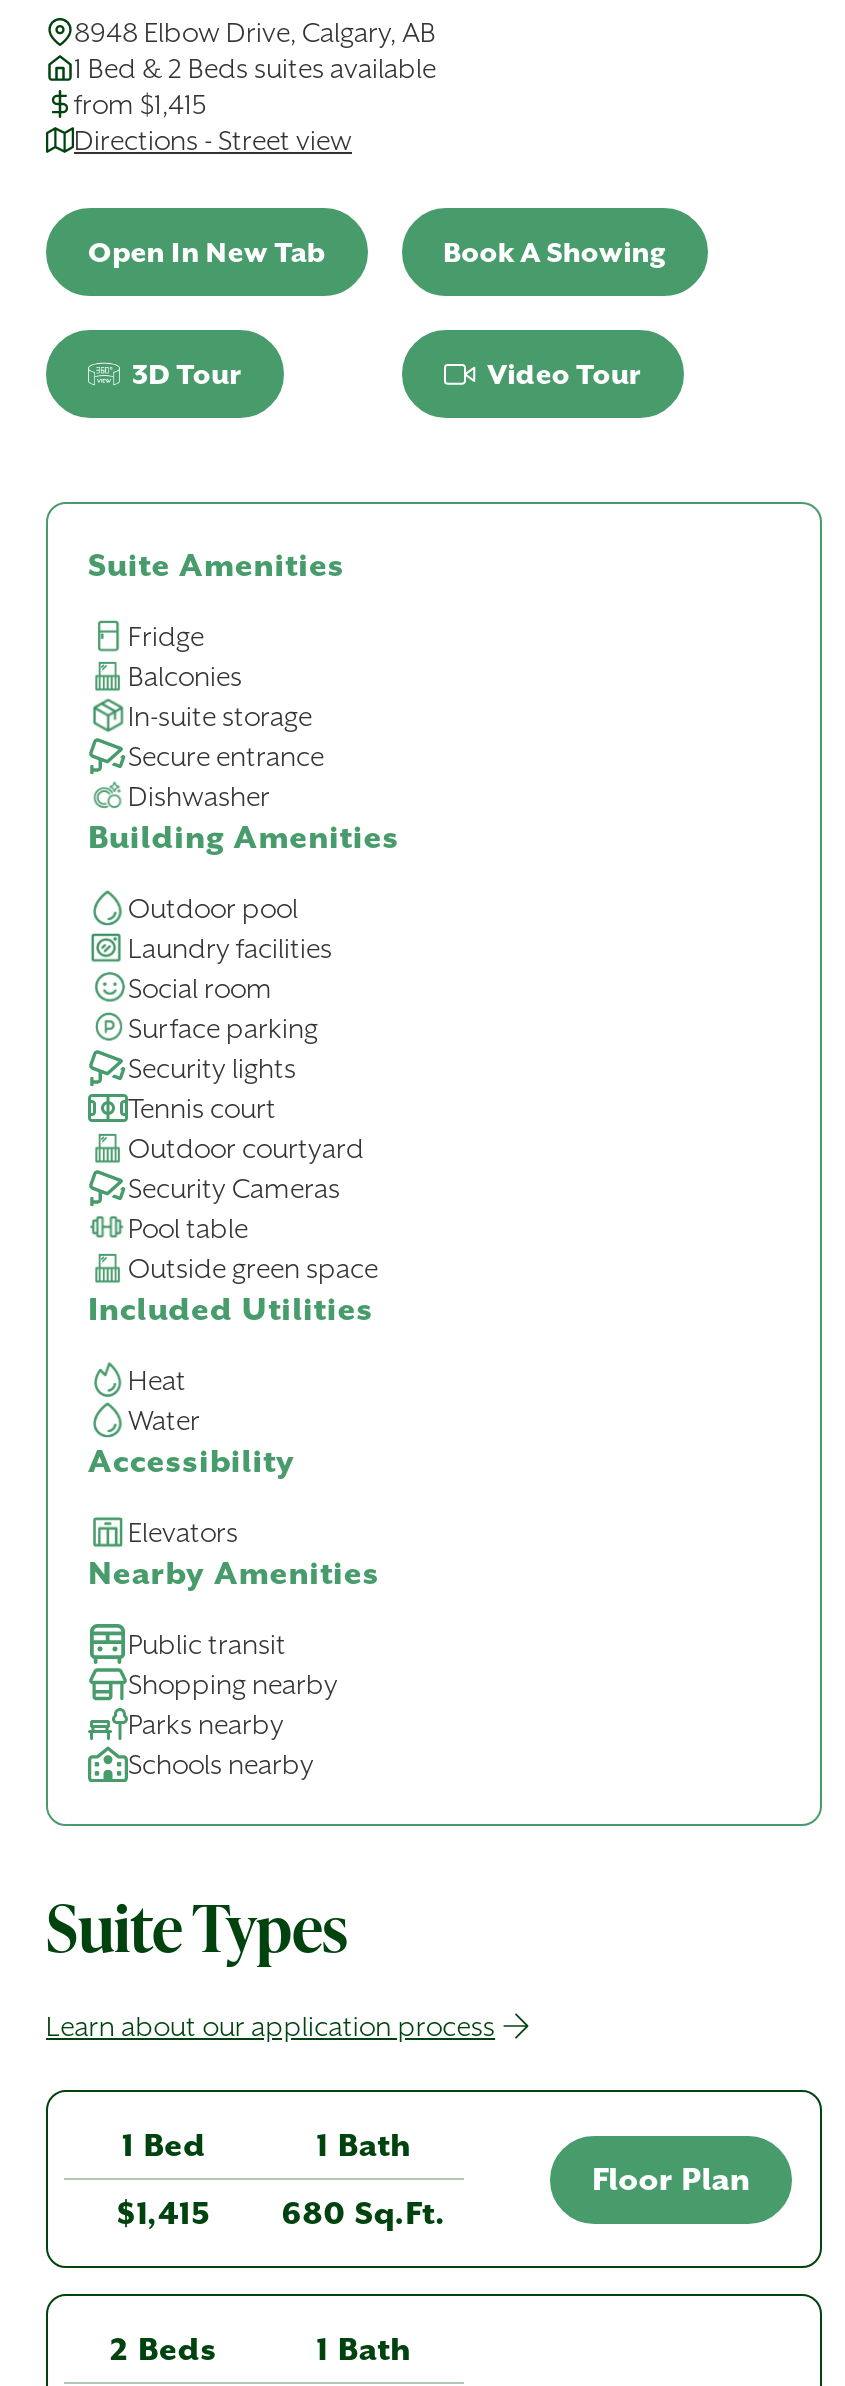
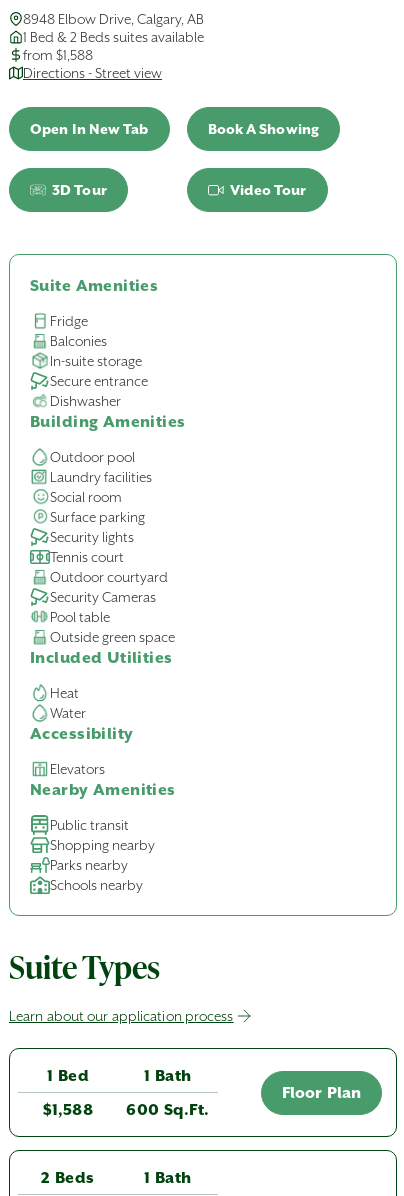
- from $1,415
+ from $1,588

- $1,415
+ $1,588

- 680 Sq.Ft.
+ 600 Sq.Ft.
